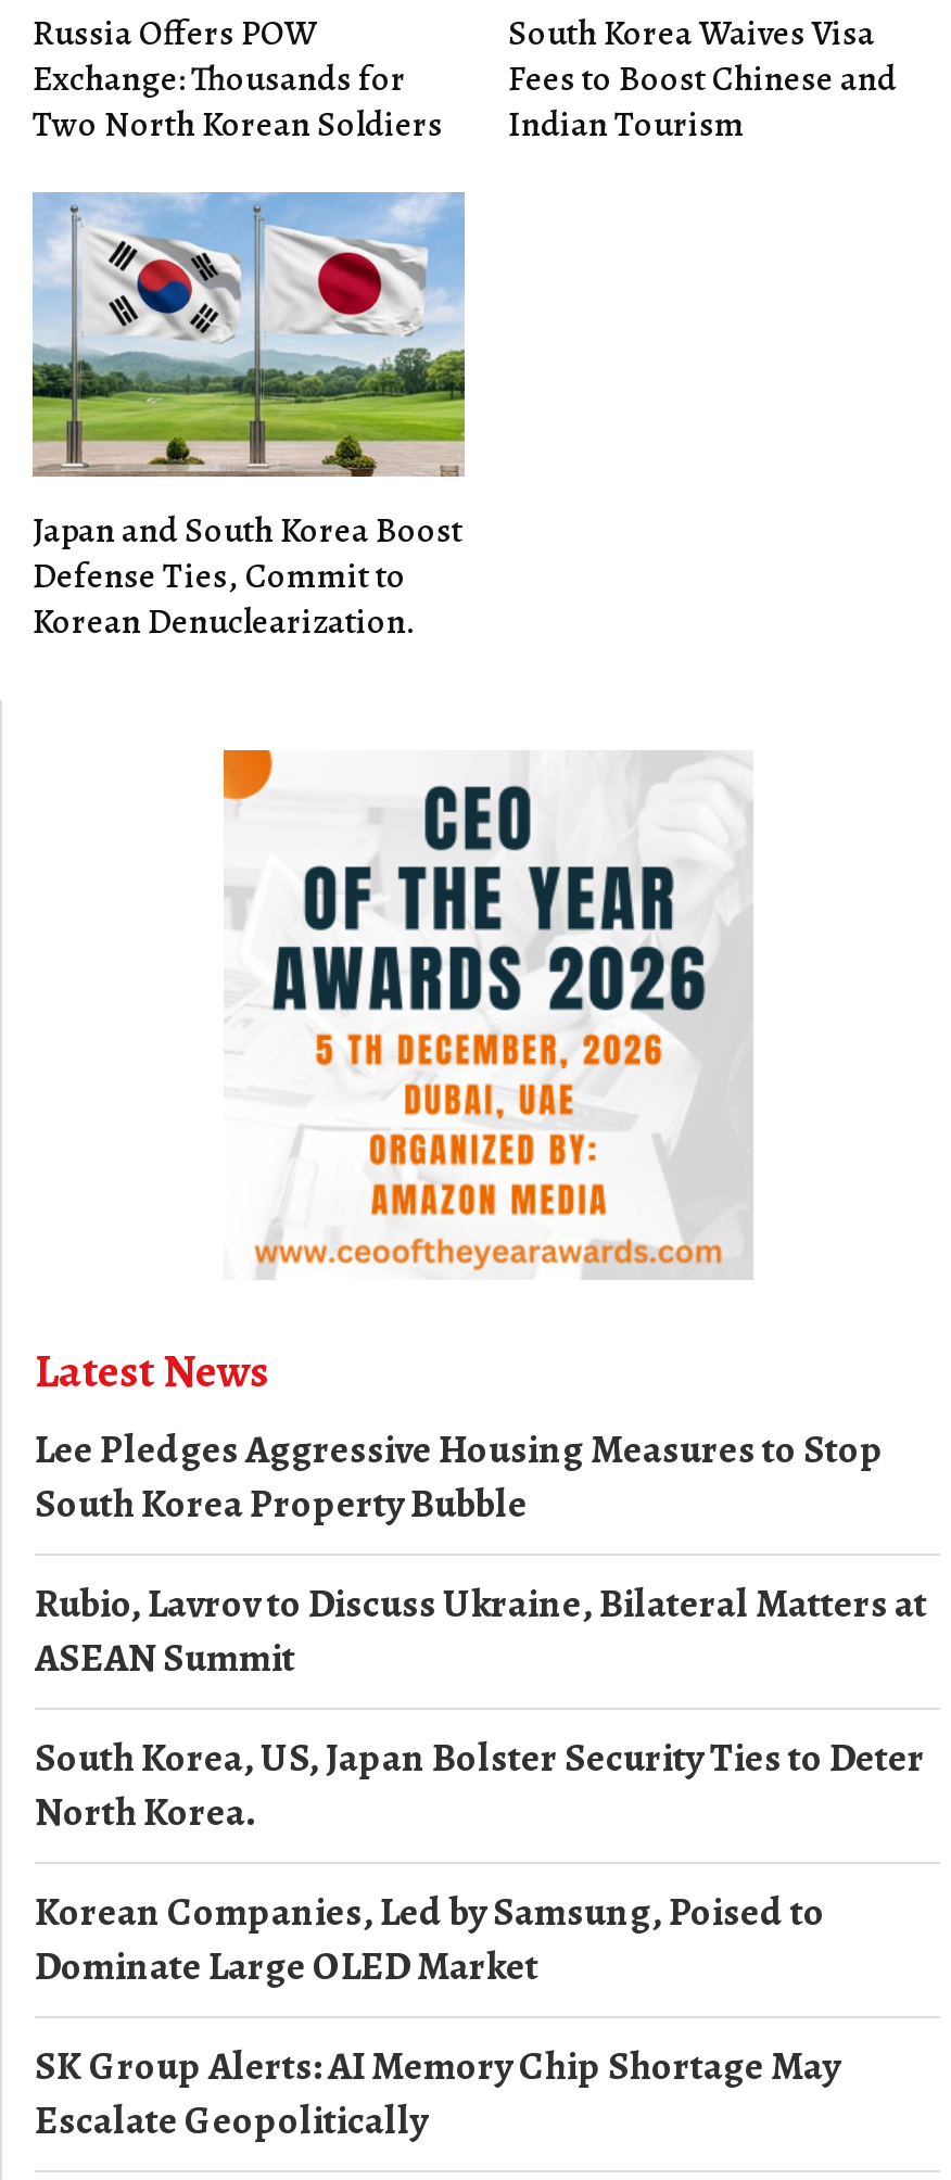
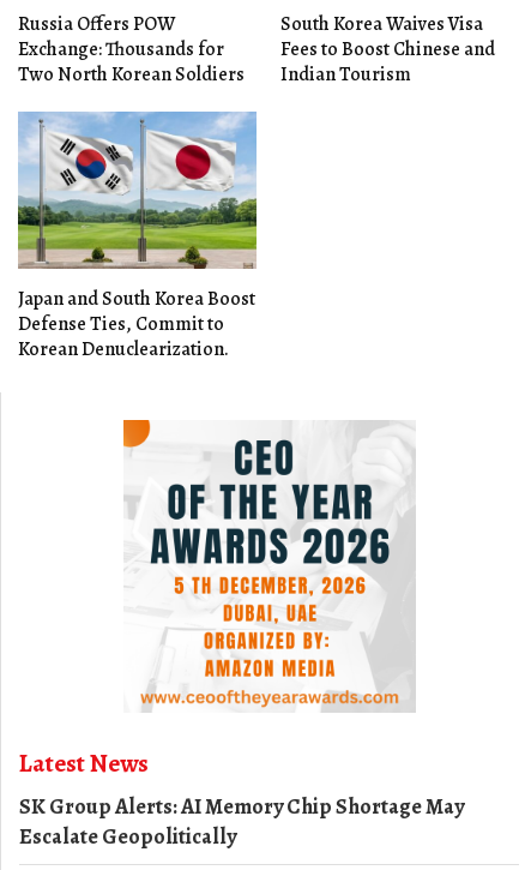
- Lee Pledges Aggressive Housing Measures to Stop
- South Korea Property Bubble
- Rubio, Lavrov to Discuss Ukraine, Bilateral Matters at
- ASEAN Summit
- South Korea, US, Japan Bolster Security Ties to Deter
- North Korea.
- Korean Companies, Led by Samsung, Poised to
- Dominate Large OLED Market
